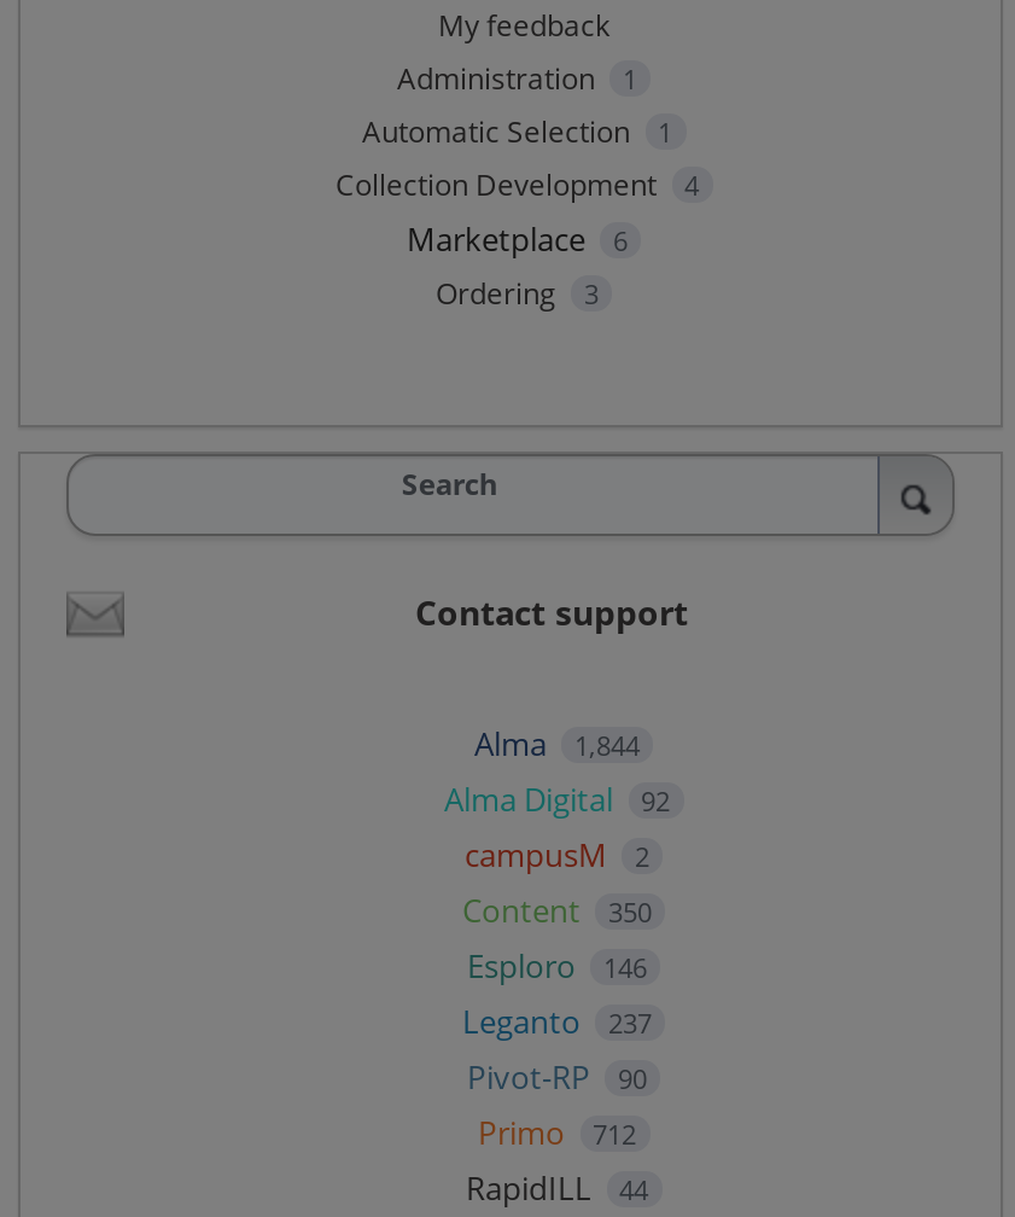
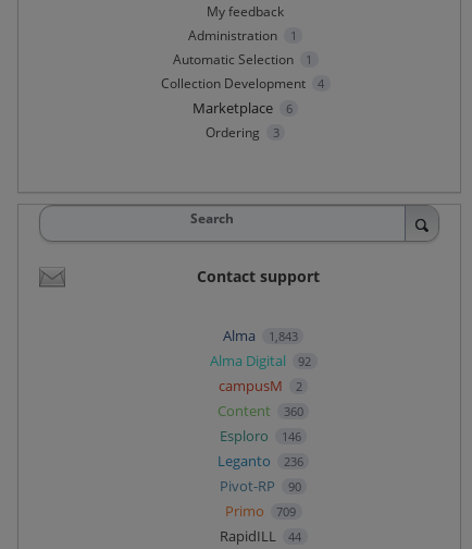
- Alma 1,844
+ Alma 1,843

- Content 350
+ Content 360

- Leganto 237
+ Leganto 236

- Primo 712
+ Primo 709
